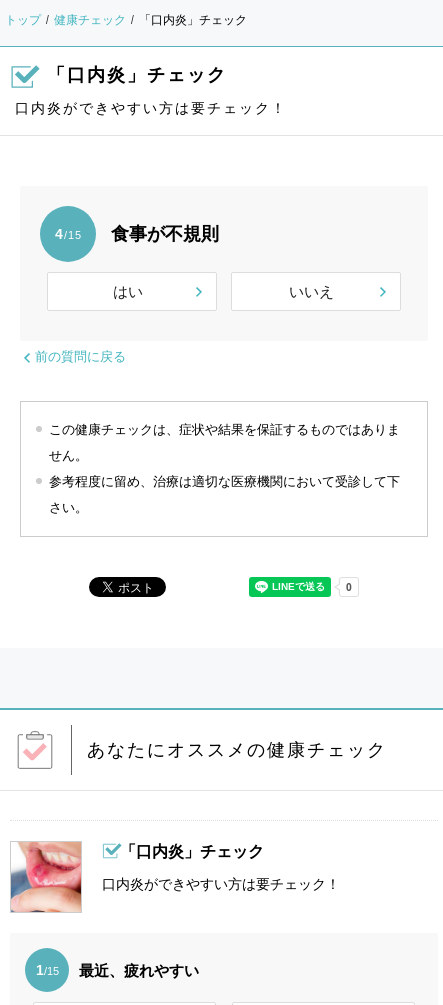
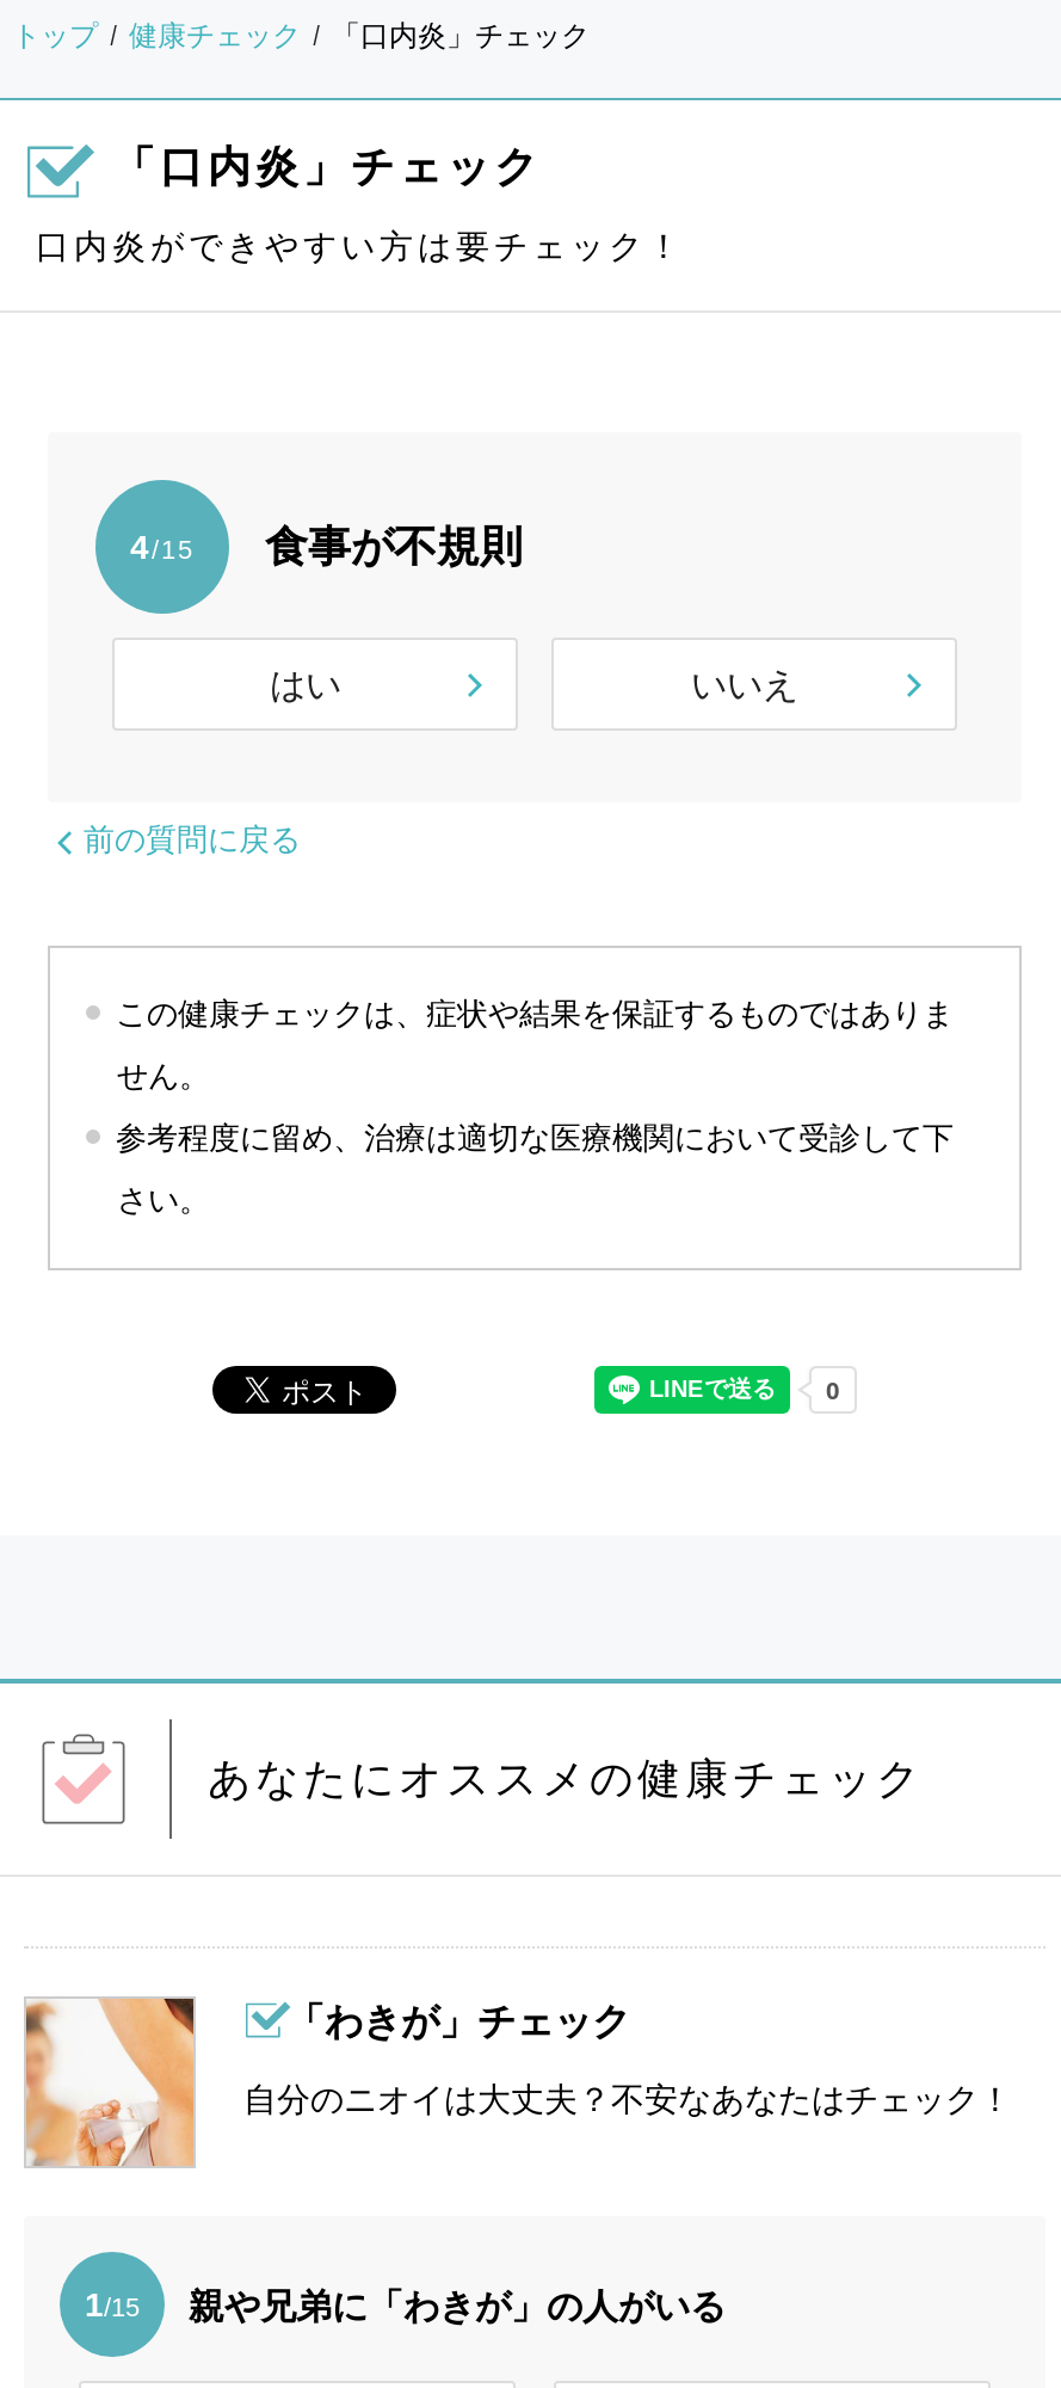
- [image]
- 口内炎ができやすい方は要チェック！
+ [image]
+ 自分のニオイは大丈夫？不安なあなたはチェック！

- 「口内炎」チェック
+ 「わきが」チェック

- 最近、疲れやすい
+ 親や兄弟に「わきが」の人がいる
